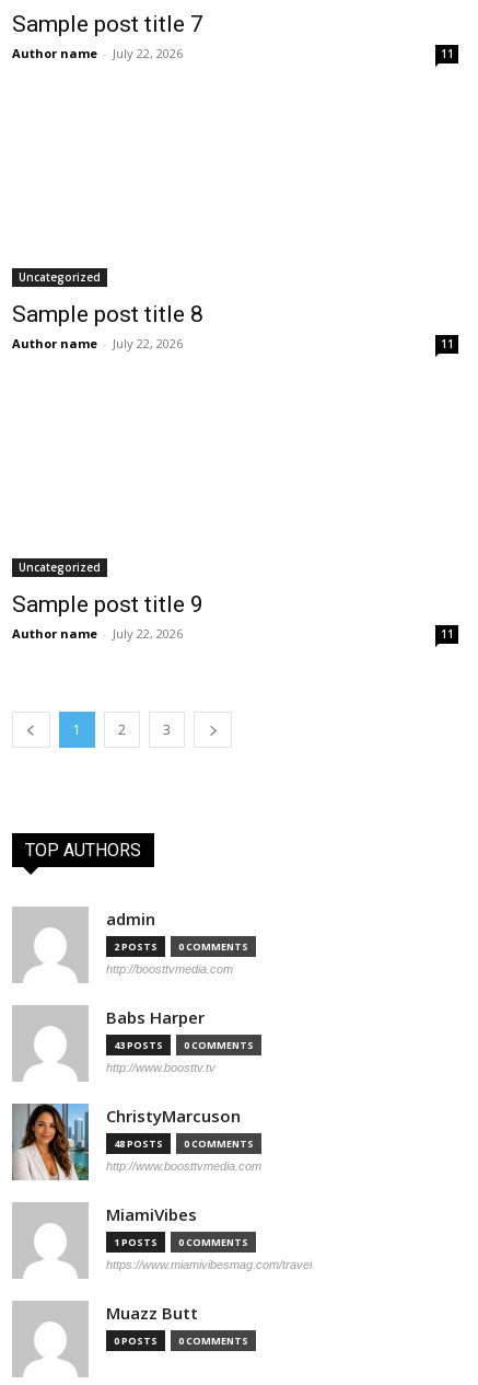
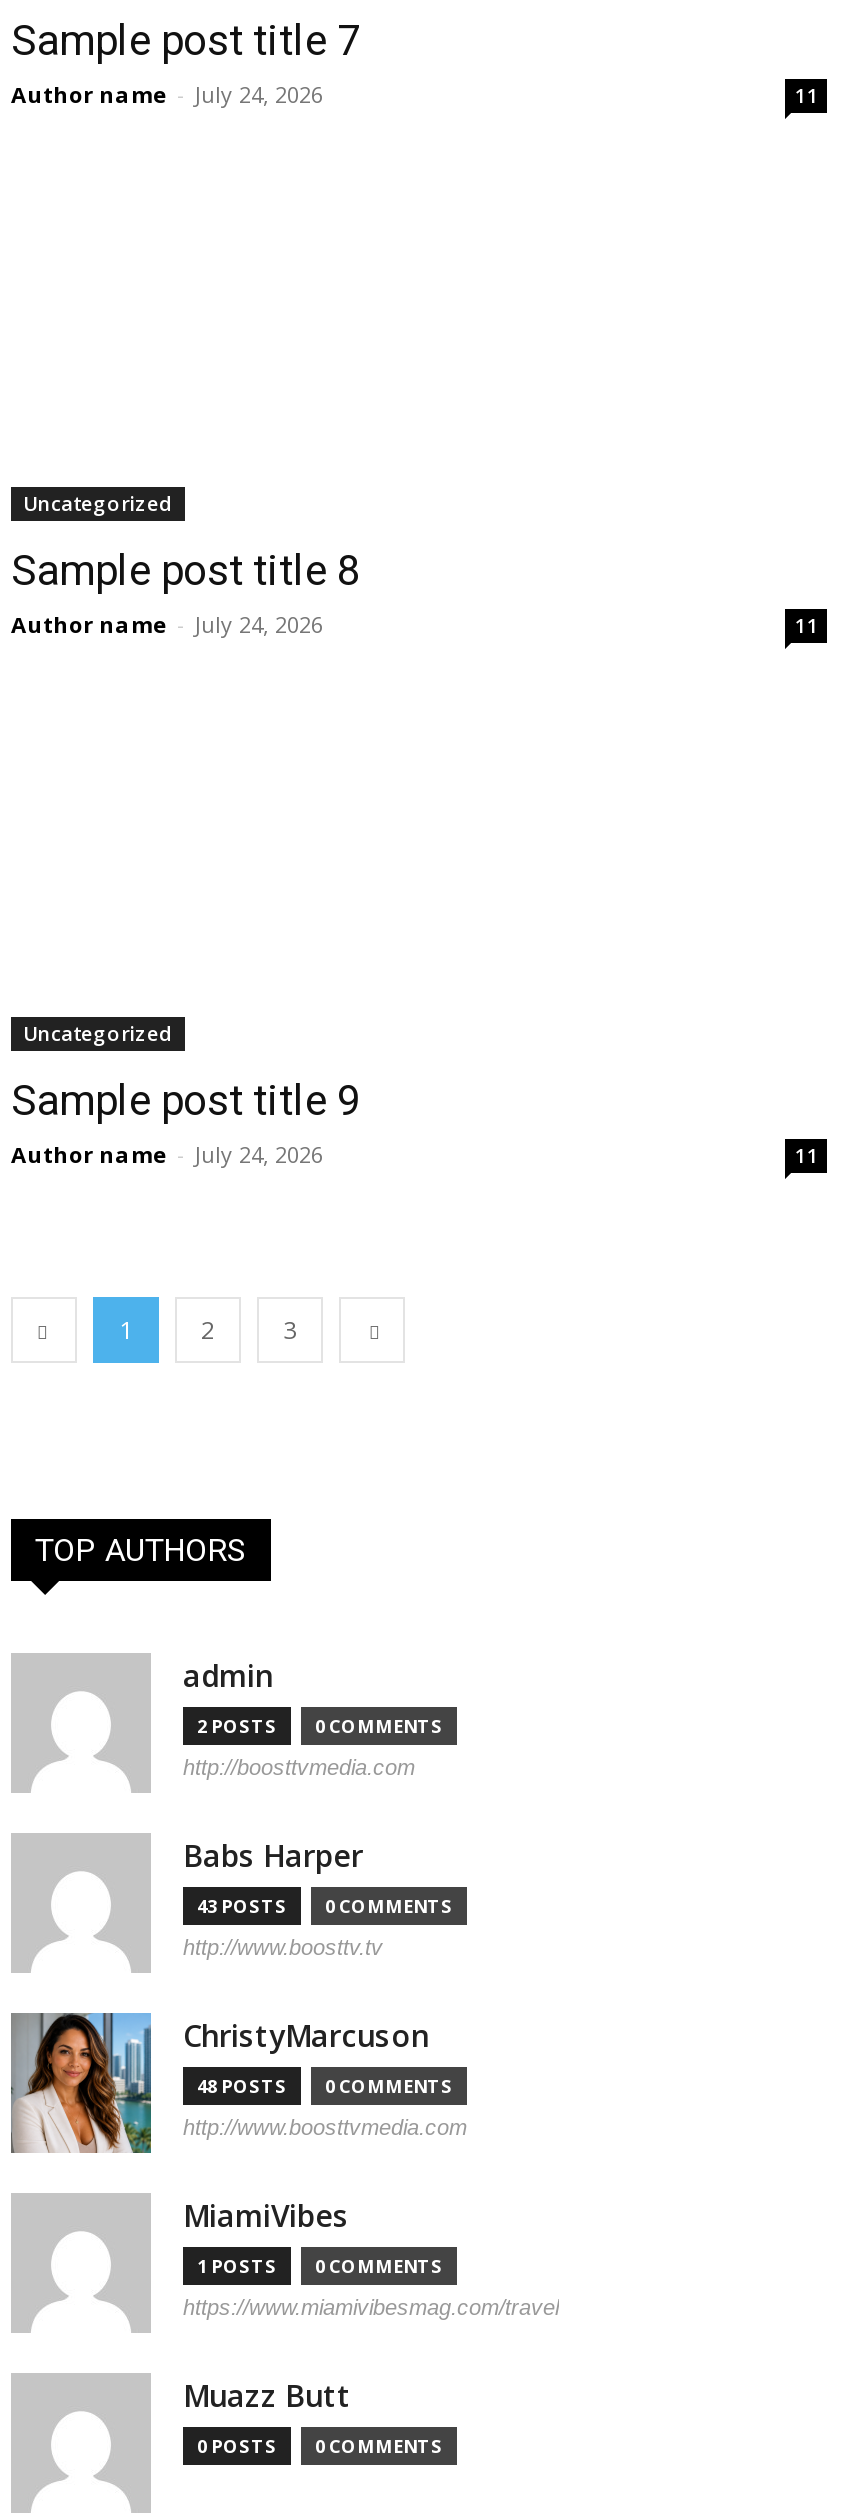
- Author name - July 22, 2026
+ Author name - July 24, 2026

- Author name - July 22, 2026
+ Author name - July 24, 2026

- Author name - July 22, 2026
+ Author name - July 24, 2026
